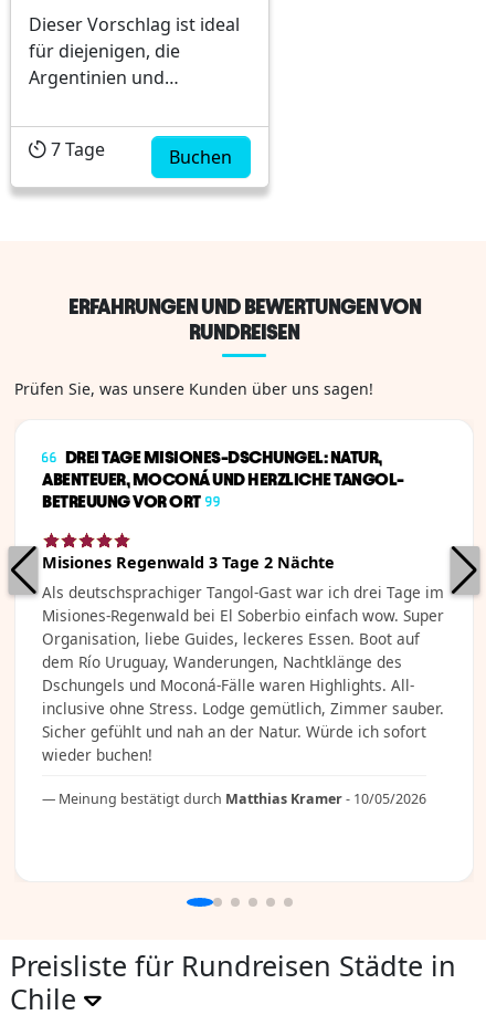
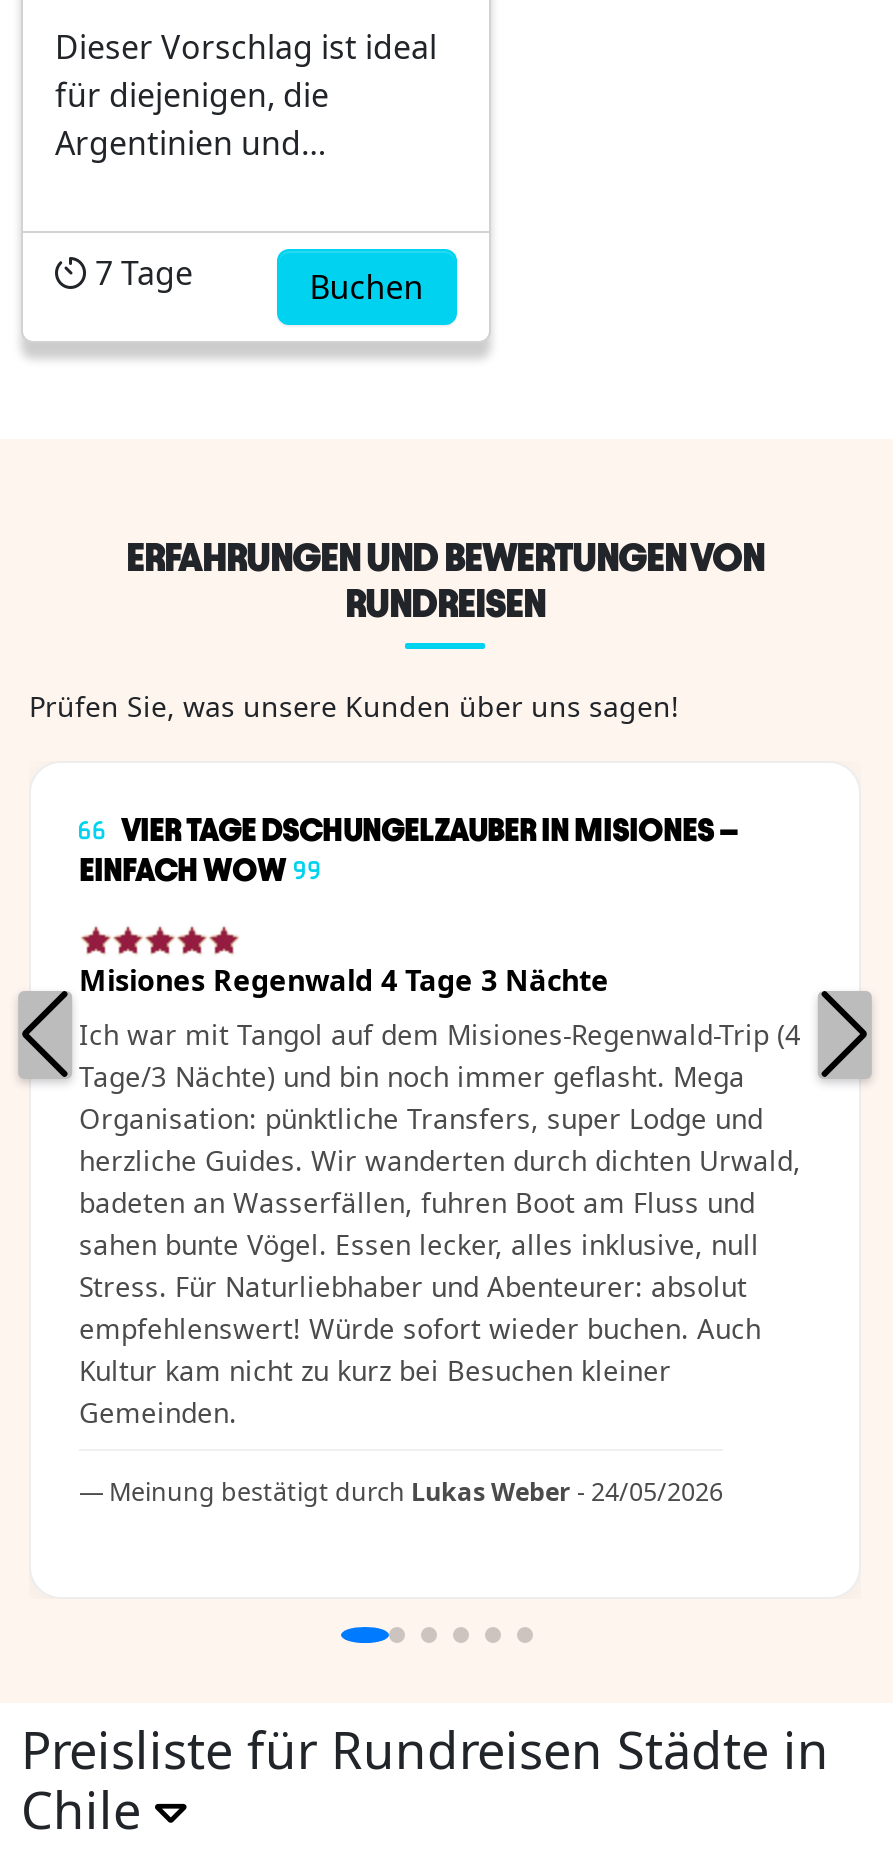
- DREI TAGE MISIONES-DSCHUNGEL: NATUR,
- ABENTEUER, MOCONÁ UND HERZLICHE TANGOL-
- BETREUUNG VOR ORT
+ VIER TAGE DSCHUNGELZAUBER IN MISIONES –
+ EINFACH WOW

- Misiones Regenwald 3 Tage 2 Nächte
- Als deutschsprachiger Tangol-Gast war ich drei Tage im
- Misiones-Regenwald bei El Soberbio einfach wow. Super
- Organisation, liebe Guides, leckeres Essen. Boot auf
- dem Río Uruguay, Wanderungen, Nachtklänge des
- Dschungels und Moconá-Fälle waren Highlights. All-
- inclusive ohne Stress. Lodge gemütlich, Zimmer sauber.
- Sicher gefühlt und nah an der Natur. Würde ich sofort
- wieder buchen!
+ Misiones Regenwald 4 Tage 3 Nächte
+ Ich war mit Tangol auf dem Misiones-Regenwald-Trip (4
+ Tage/3 Nächte) und bin noch immer geflasht. Mega
+ Organisation: pünktliche Transfers, super Lodge und
+ herzliche Guides. Wir wanderten durch dichten Urwald,
+ badeten an Wasserfällen, fuhren Boot am Fluss und
+ sahen bunte Vögel. Essen lecker, alles inklusive, null
+ Stress. Für Naturliebhaber und Abenteurer: absolut
+ empfehlenswert! Würde sofort wieder buchen. Auch
+ Kultur kam nicht zu kurz bei Besuchen kleiner
+ Gemeinden.

- Meinung bestätigt durch Matthias Kramer - 10/05/2026
+ Meinung bestätigt durch Lukas Weber - 24/05/2026
